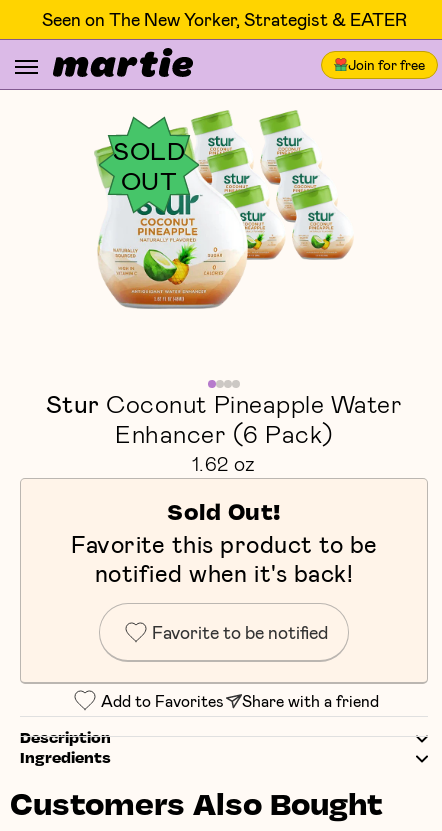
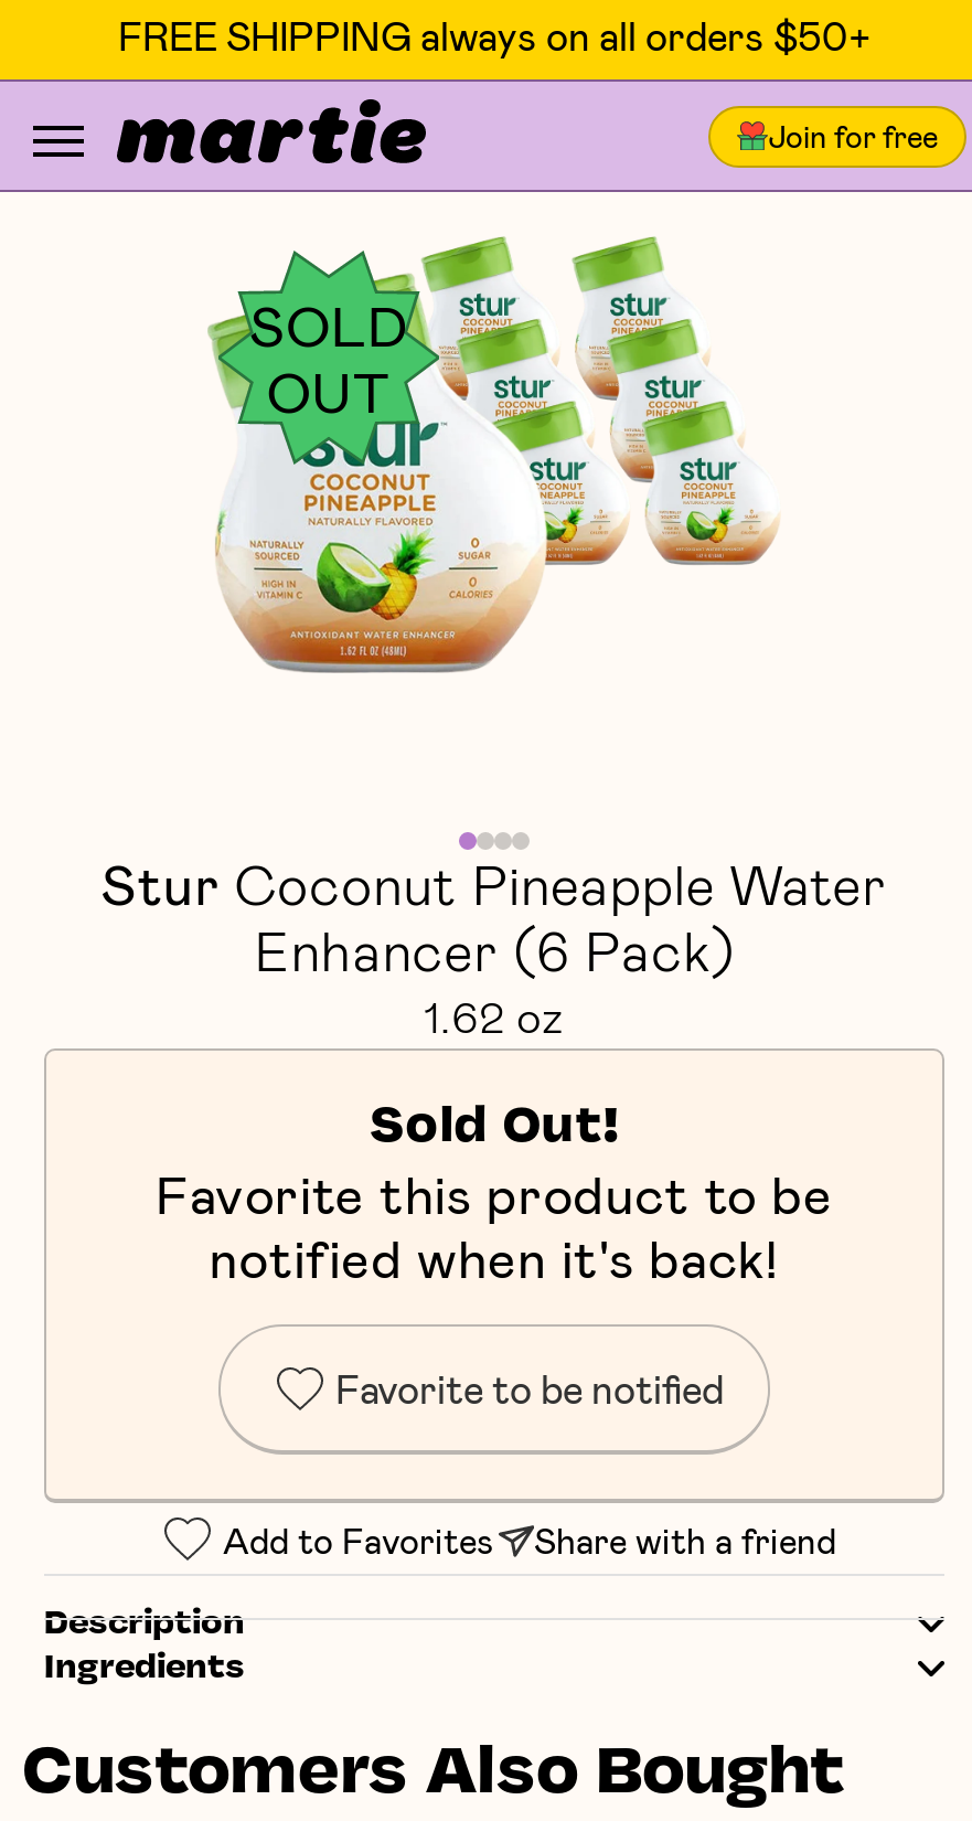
- Seen on The New Yorker, Strategist & EATER
+ FREE SHIPPING always on all orders $50+
